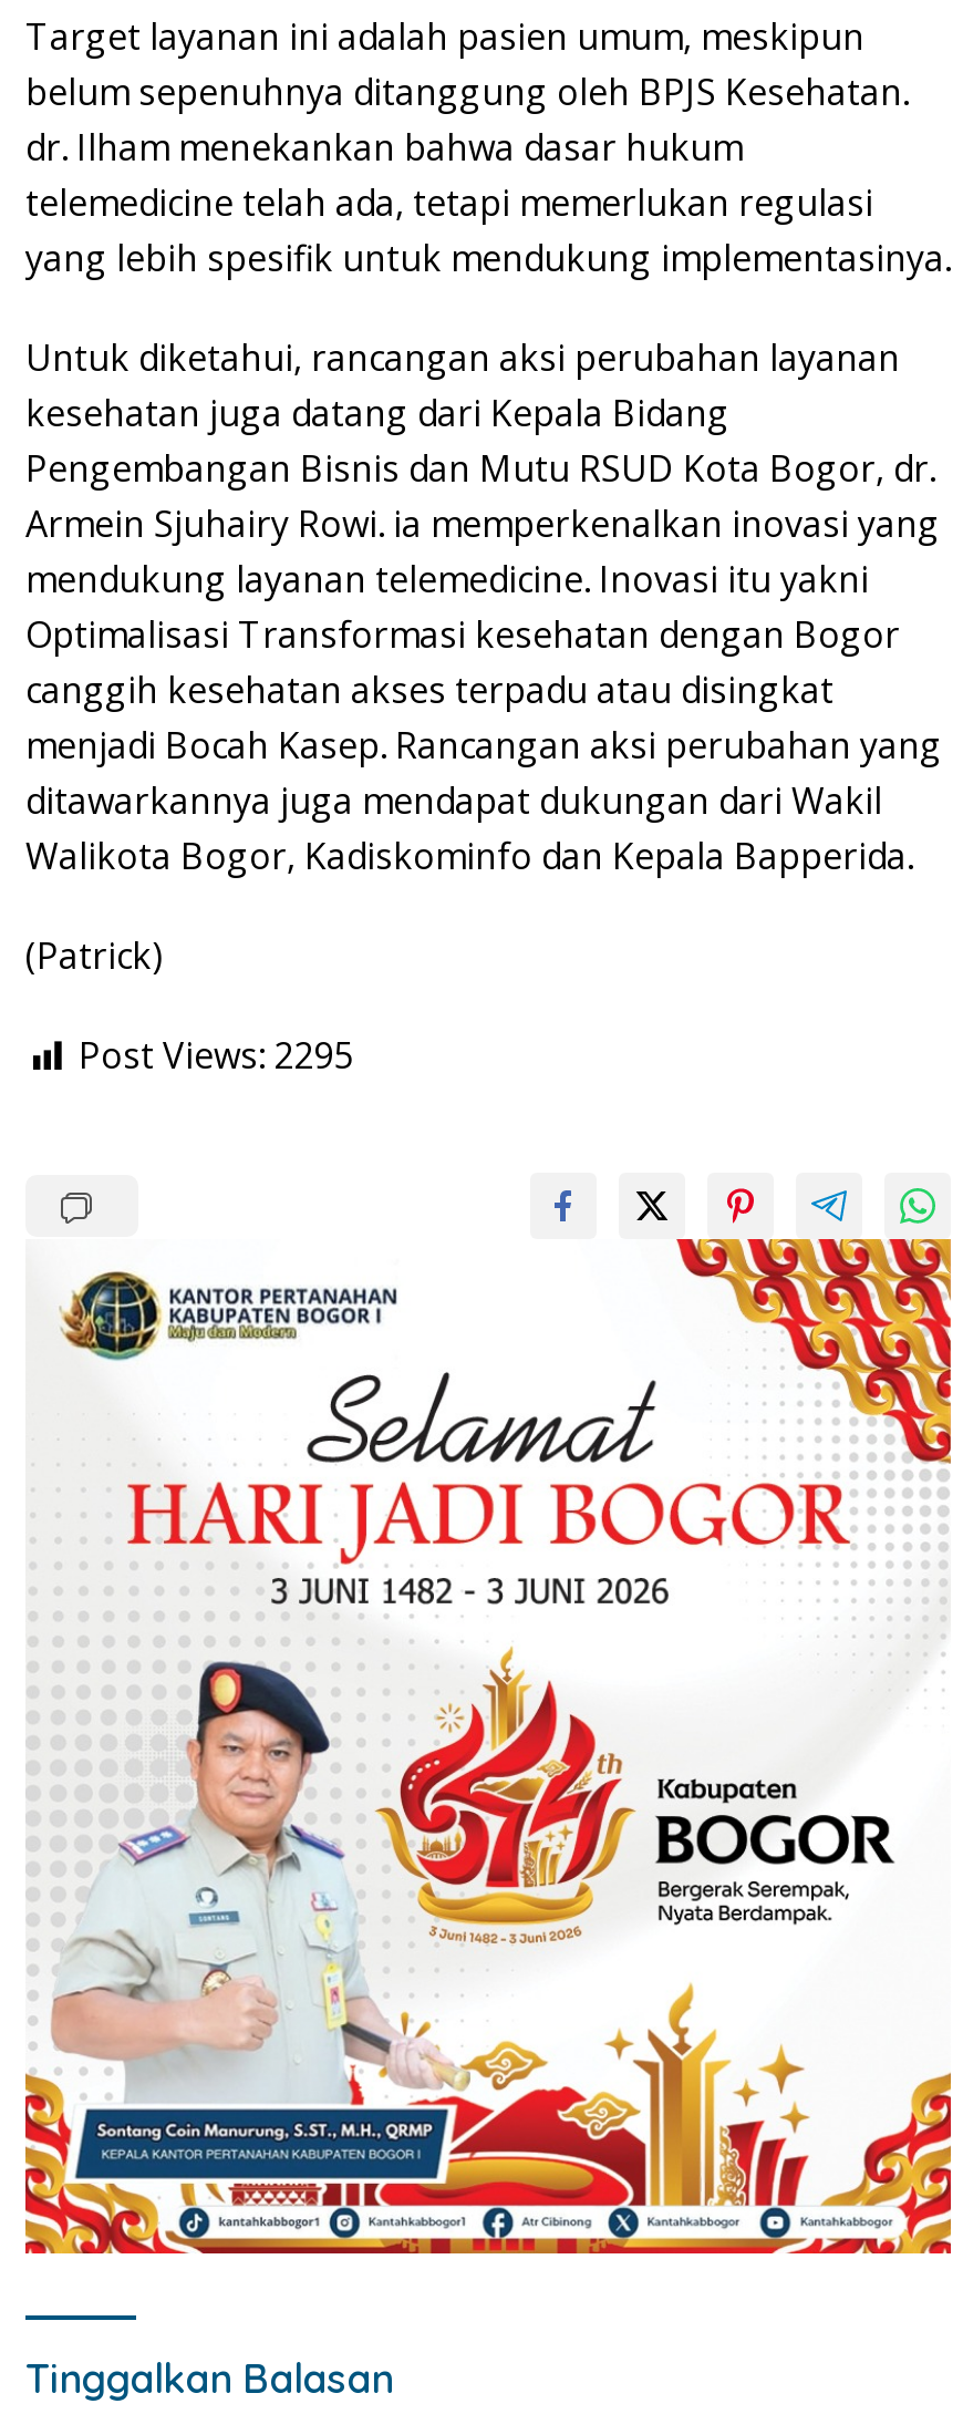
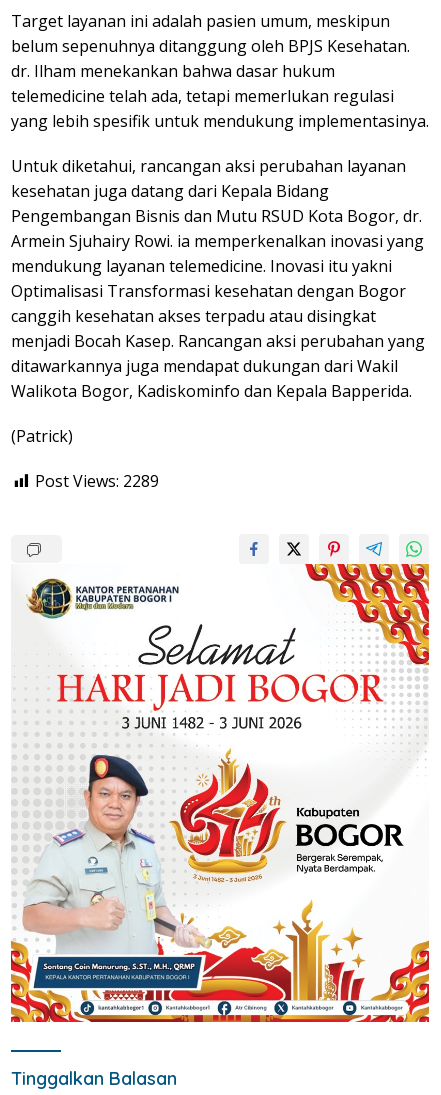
- Post Views: 2295
+ Post Views: 2289
